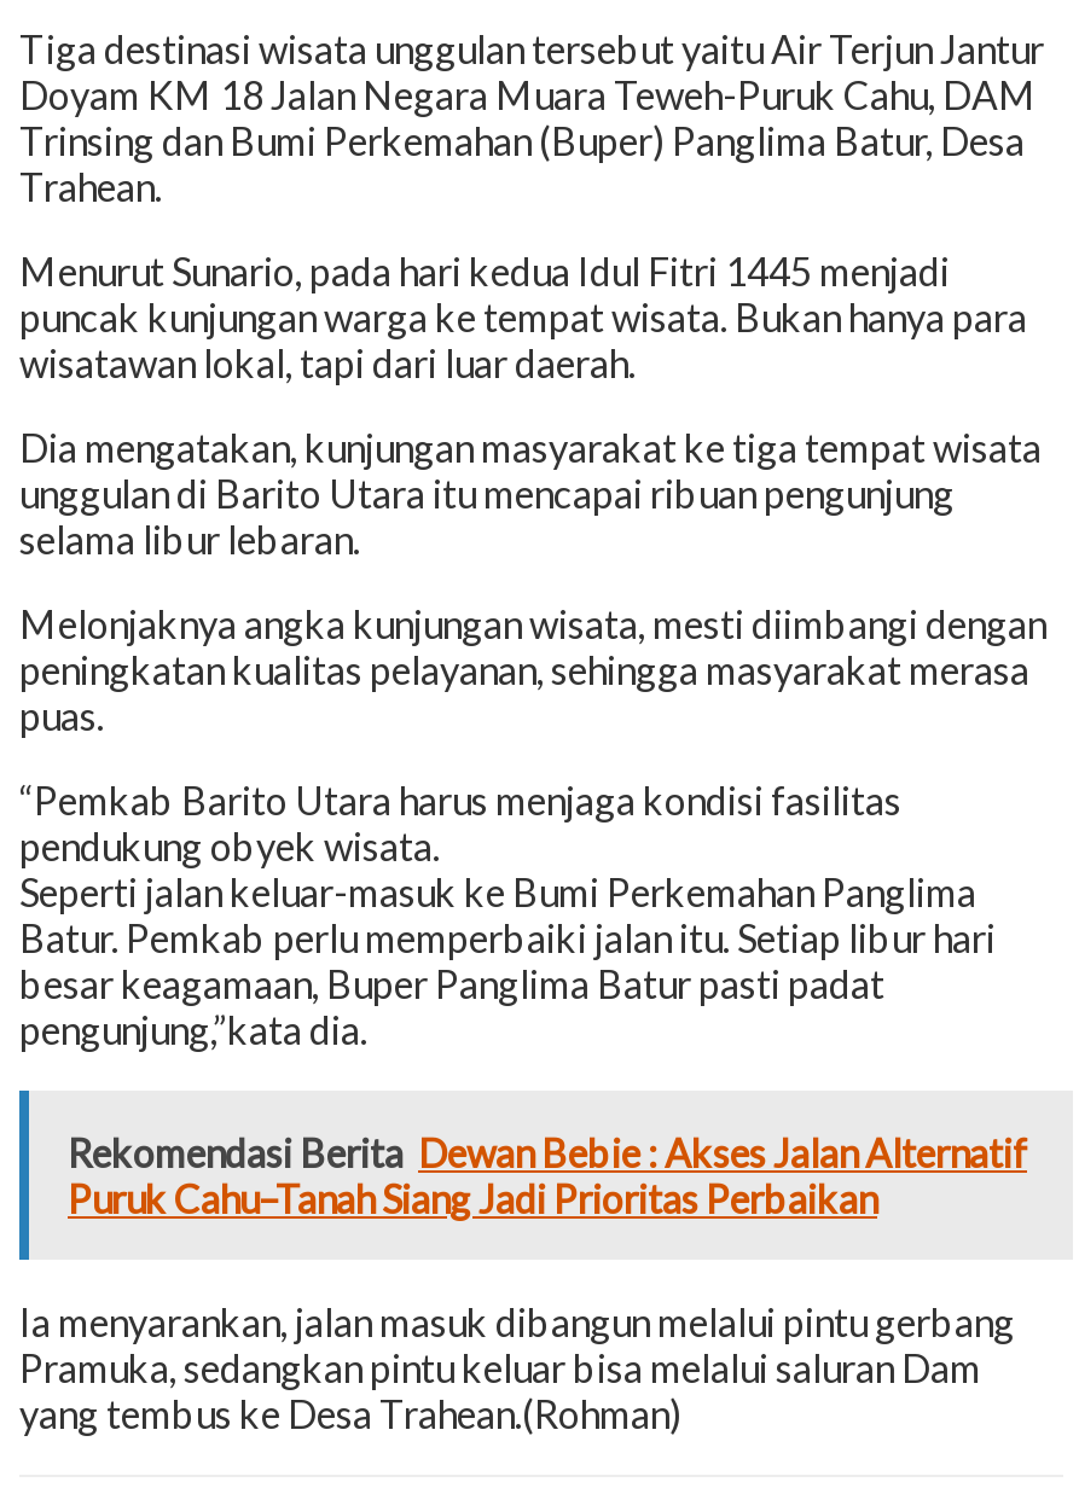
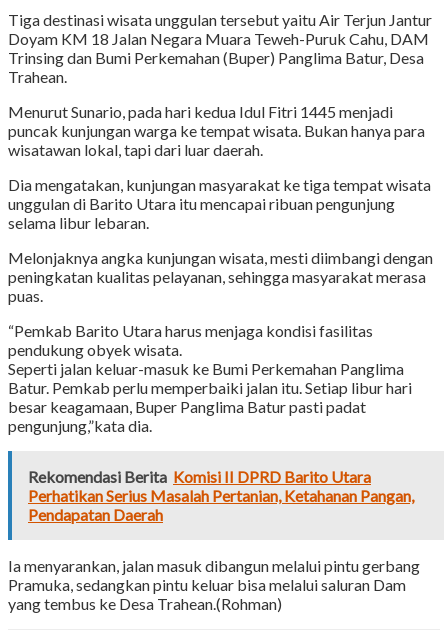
- Rekomendasi Berita Dewan Bebie : Akses Jalan Alternatif
- Puruk Cahu–Tanah Siang Jadi Prioritas Perbaikan
+ Rekomendasi Berita Komisi II DPRD Barito Utara
+ Perhatikan Serius Masalah Pertanian, Ketahanan Pangan,
+ Pendapatan Daerah
